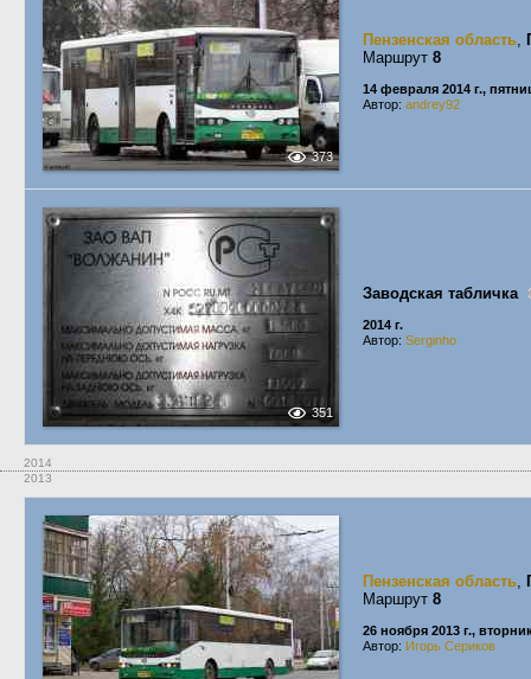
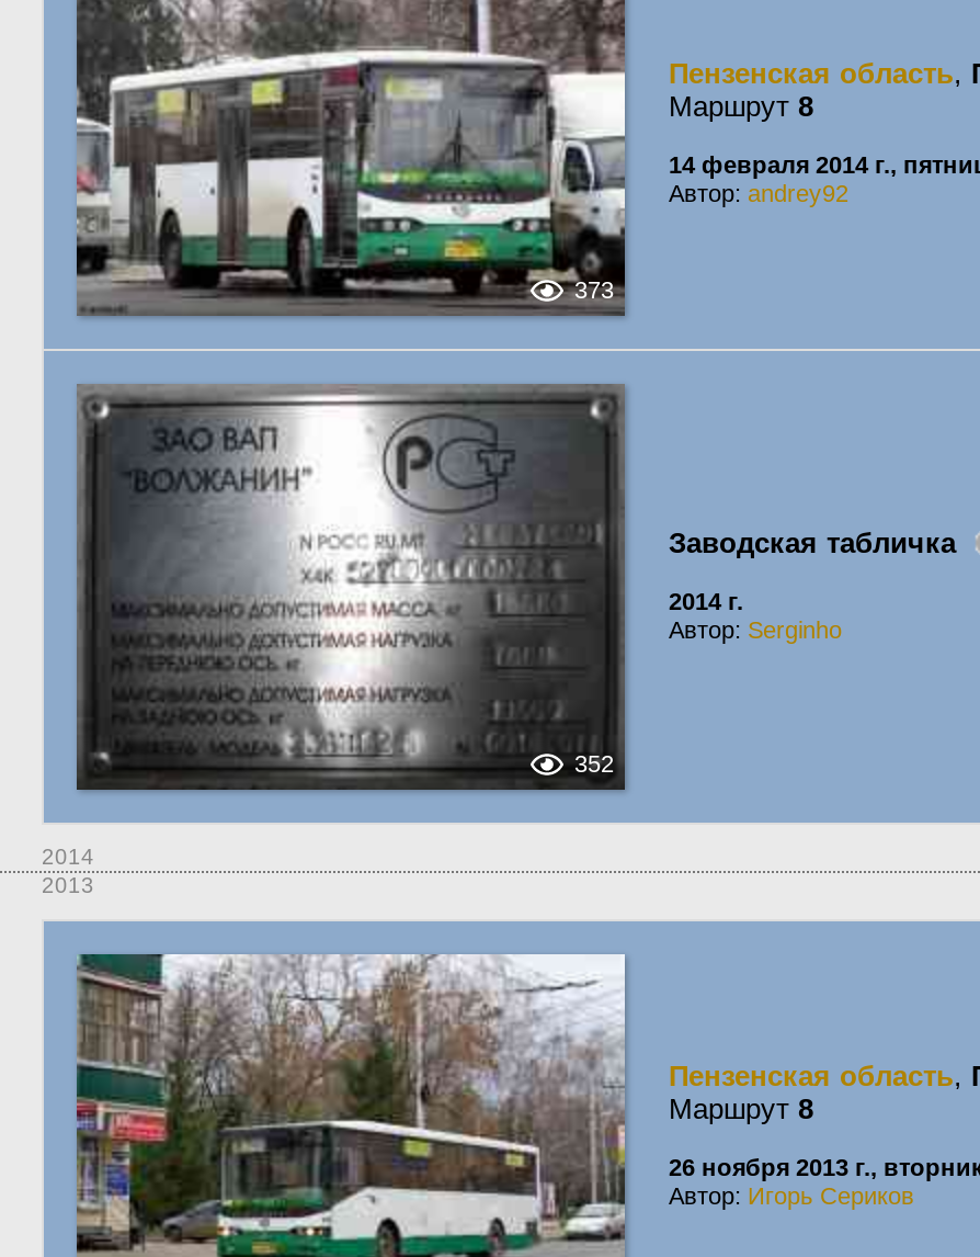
- 351
+ 352
